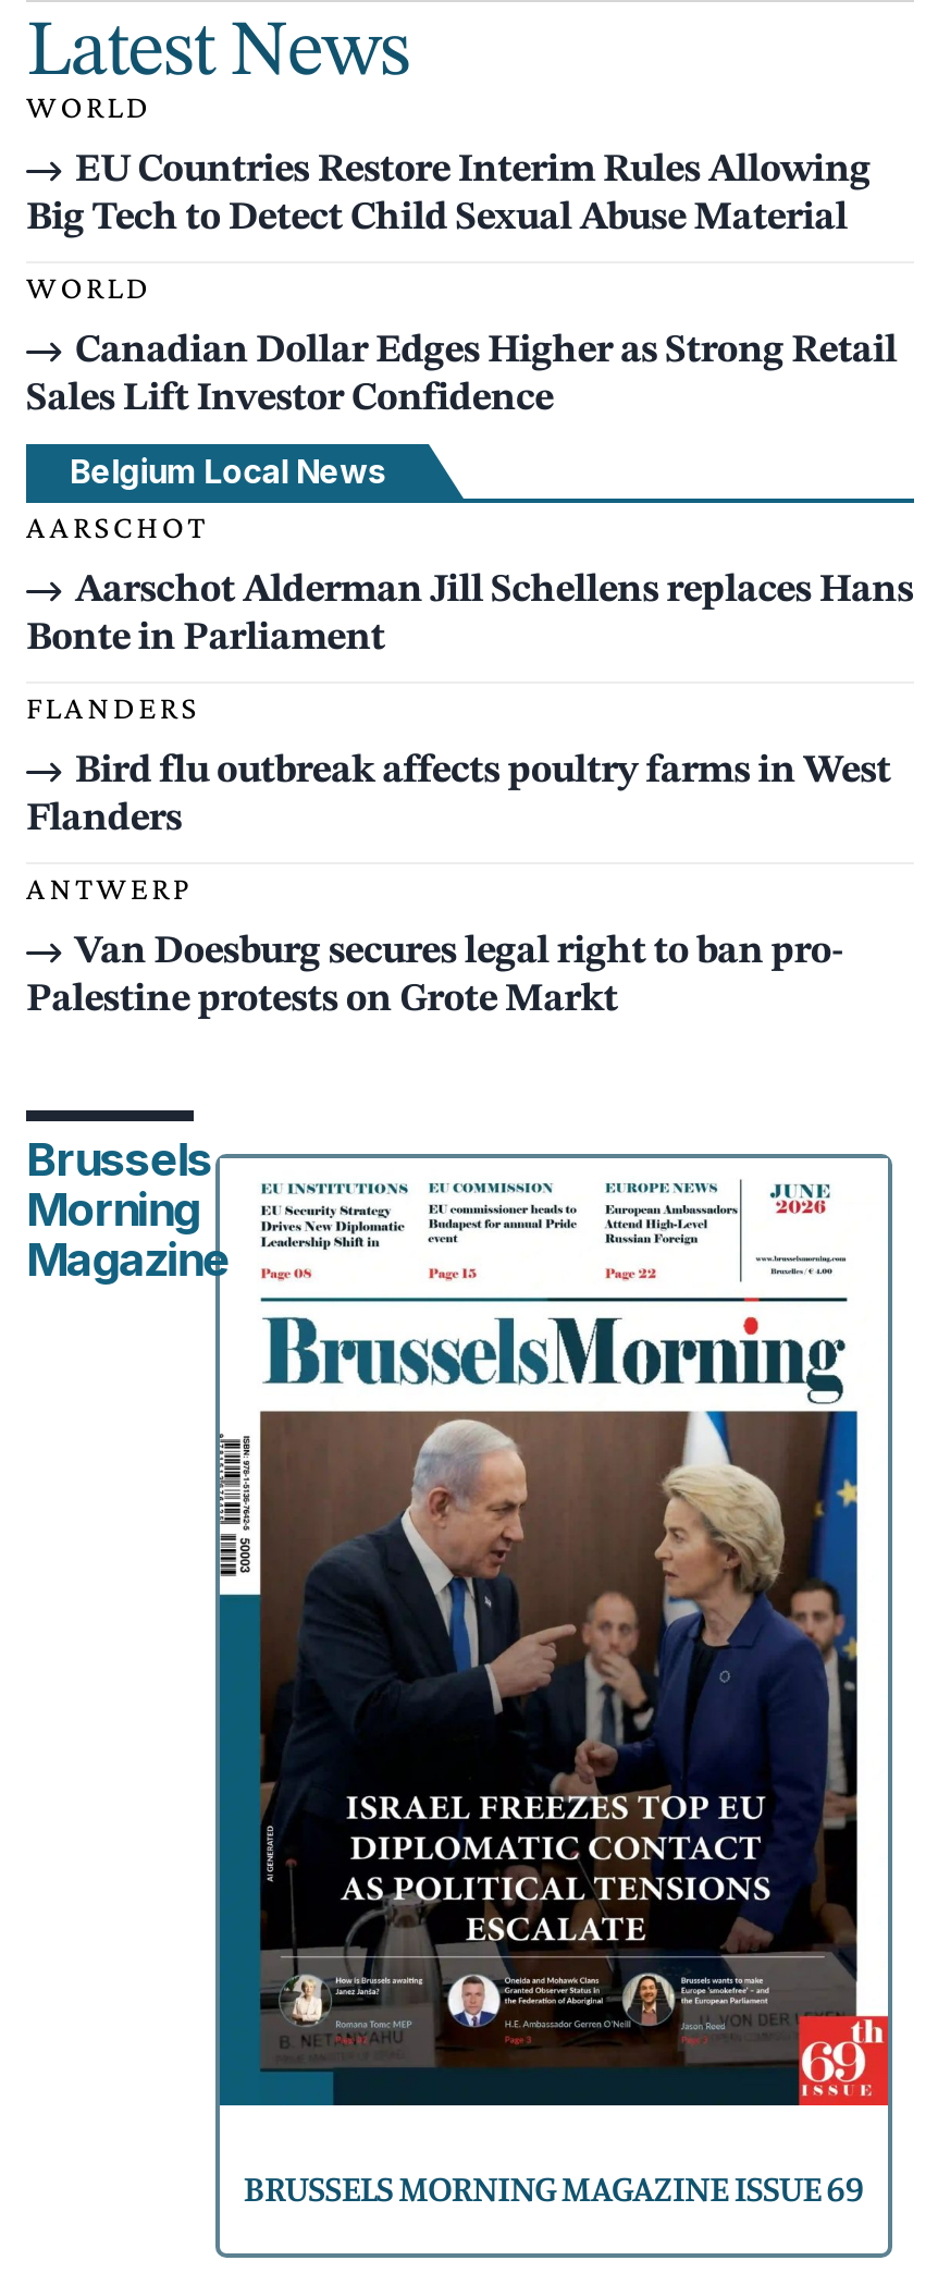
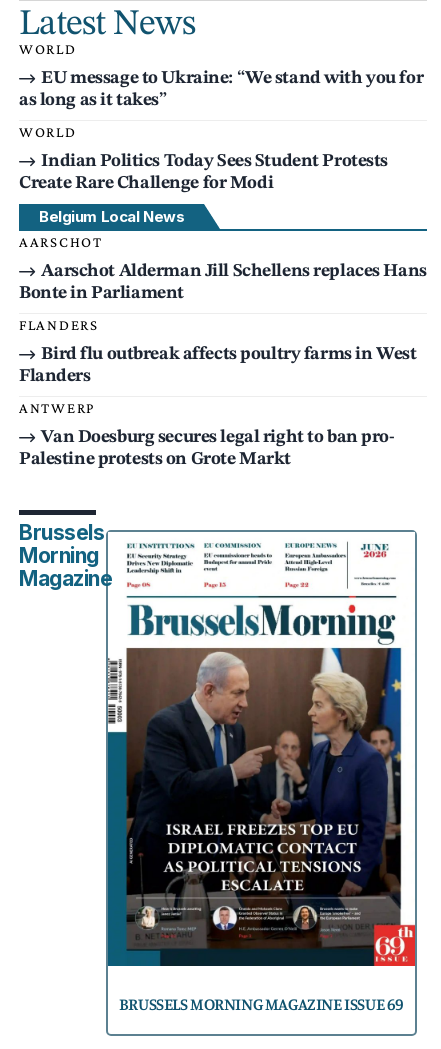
- EU Countries Restore Interim Rules Allowing
- Big Tech to Detect Child Sexual Abuse Material
+ EU message to Ukraine: “We stand with you for
+ as long as it takes”

- Canadian Dollar Edges Higher as Strong Retail
- Sales Lift Investor Confidence
+ Indian Politics Today Sees Student Protests
+ Create Rare Challenge for Modi
